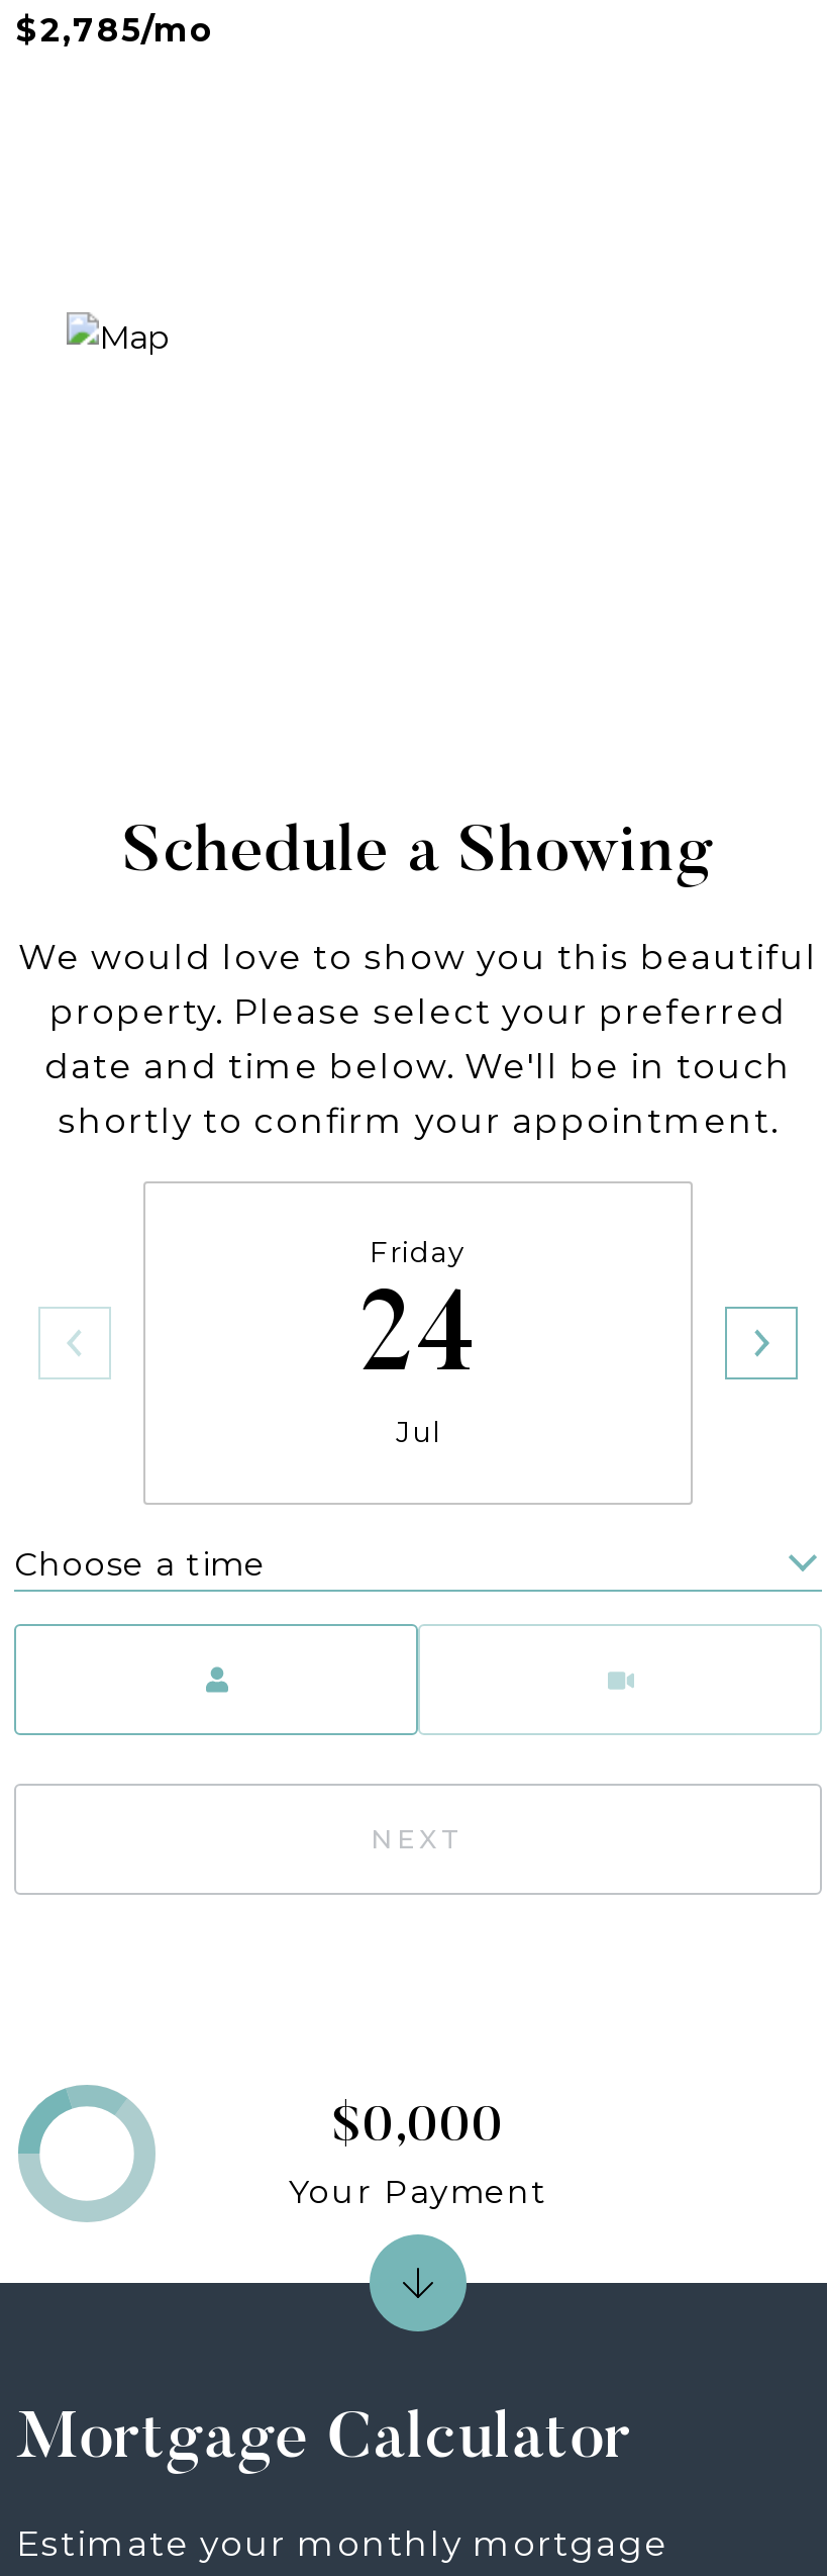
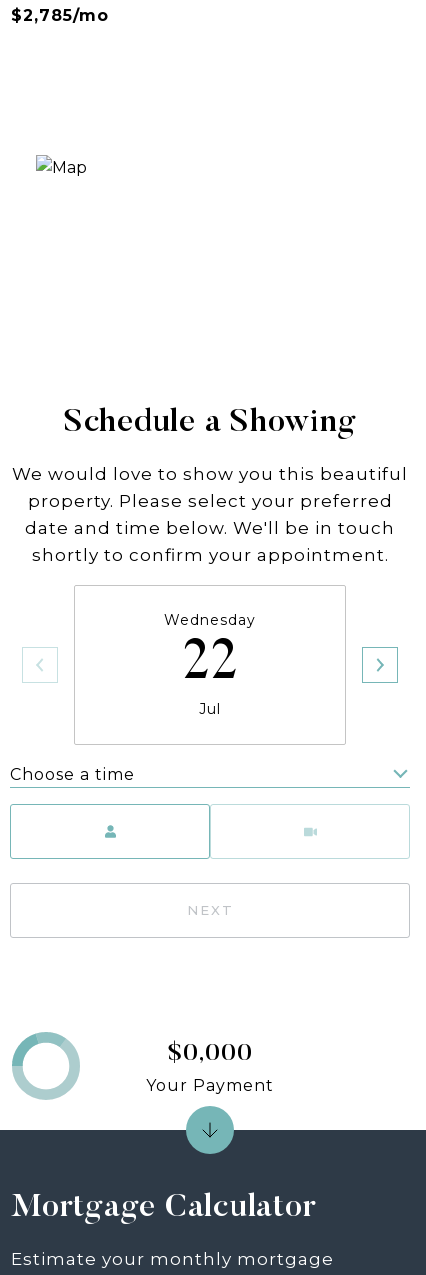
- Friday
- 24
+ Wednesday
+ 22
